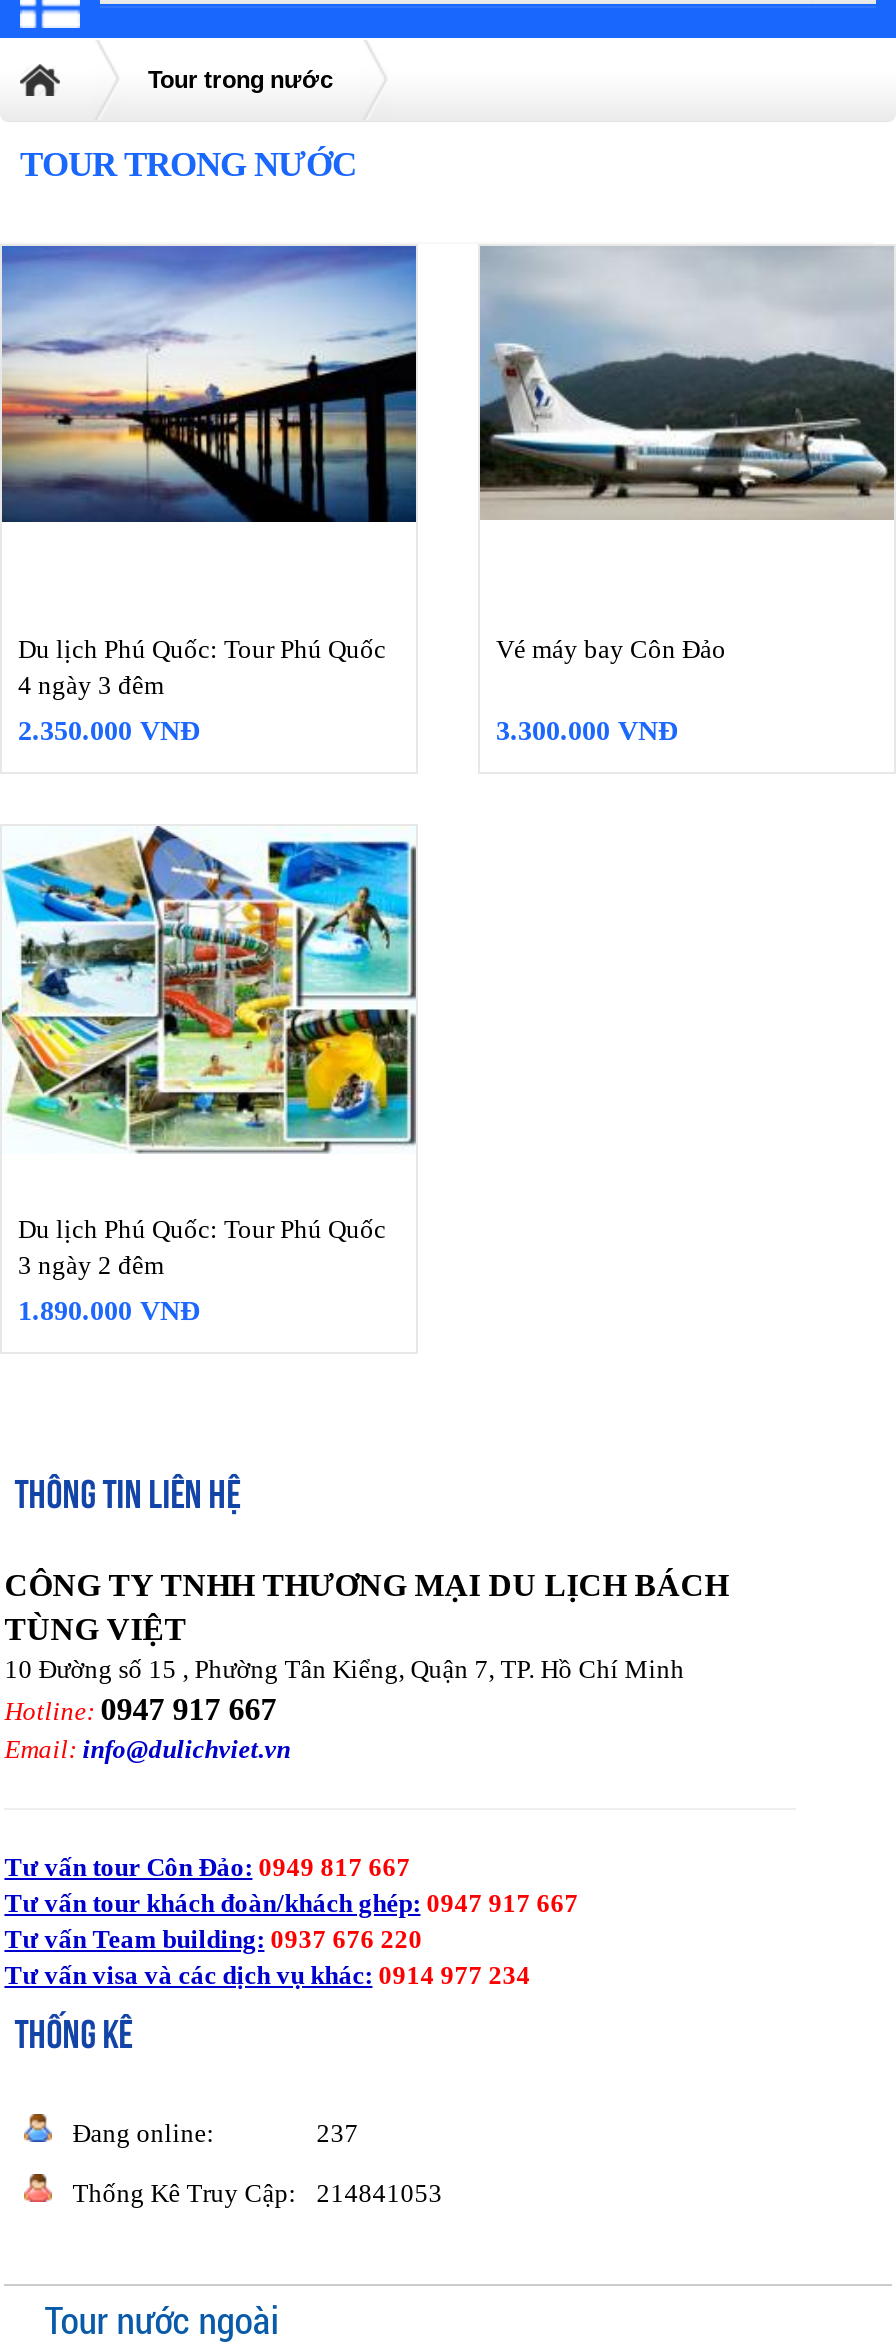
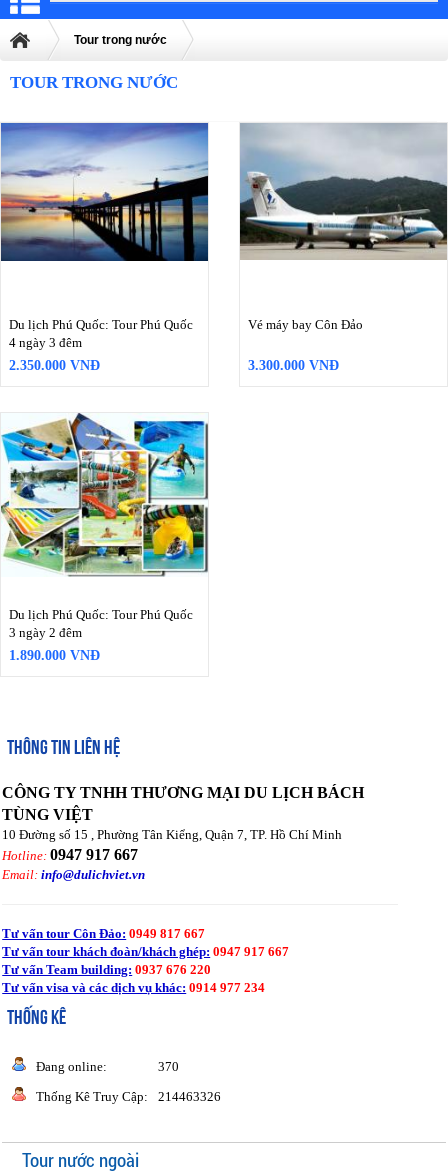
- 237
+ 370

- Thống Kê Truy Cập: 214841053
+ Thống Kê Truy Cập: 214463326
